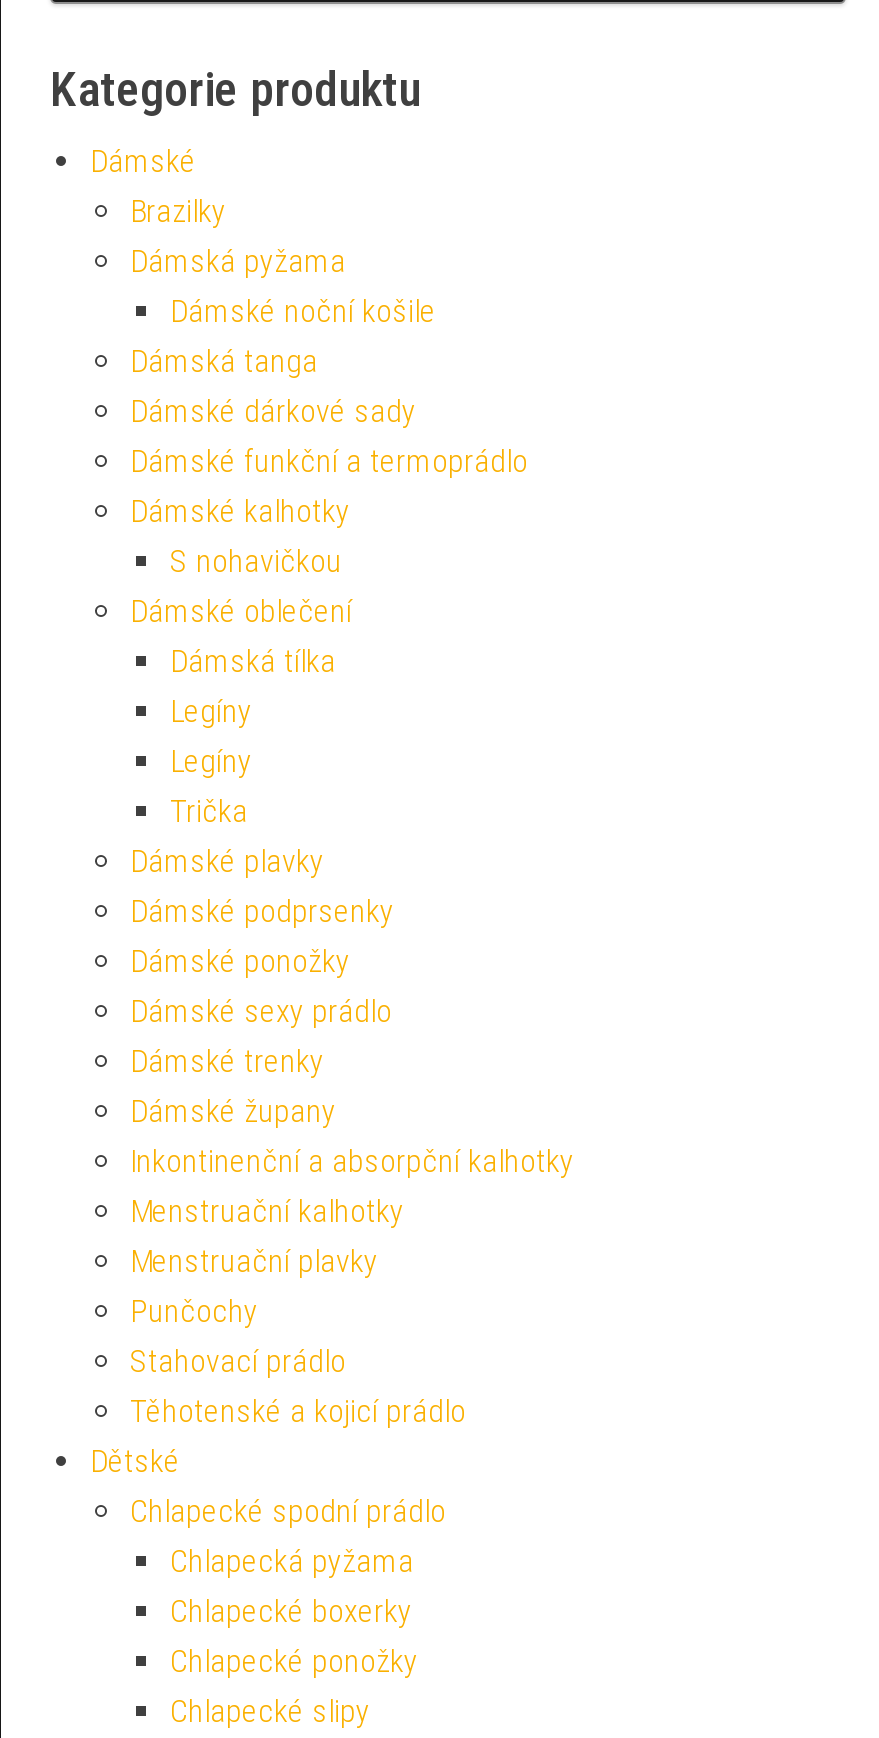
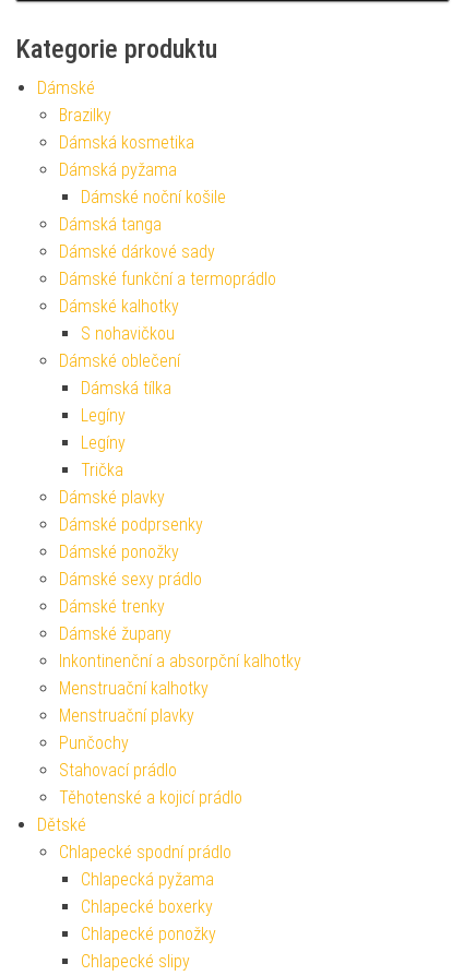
+ Dámská kosmetika
